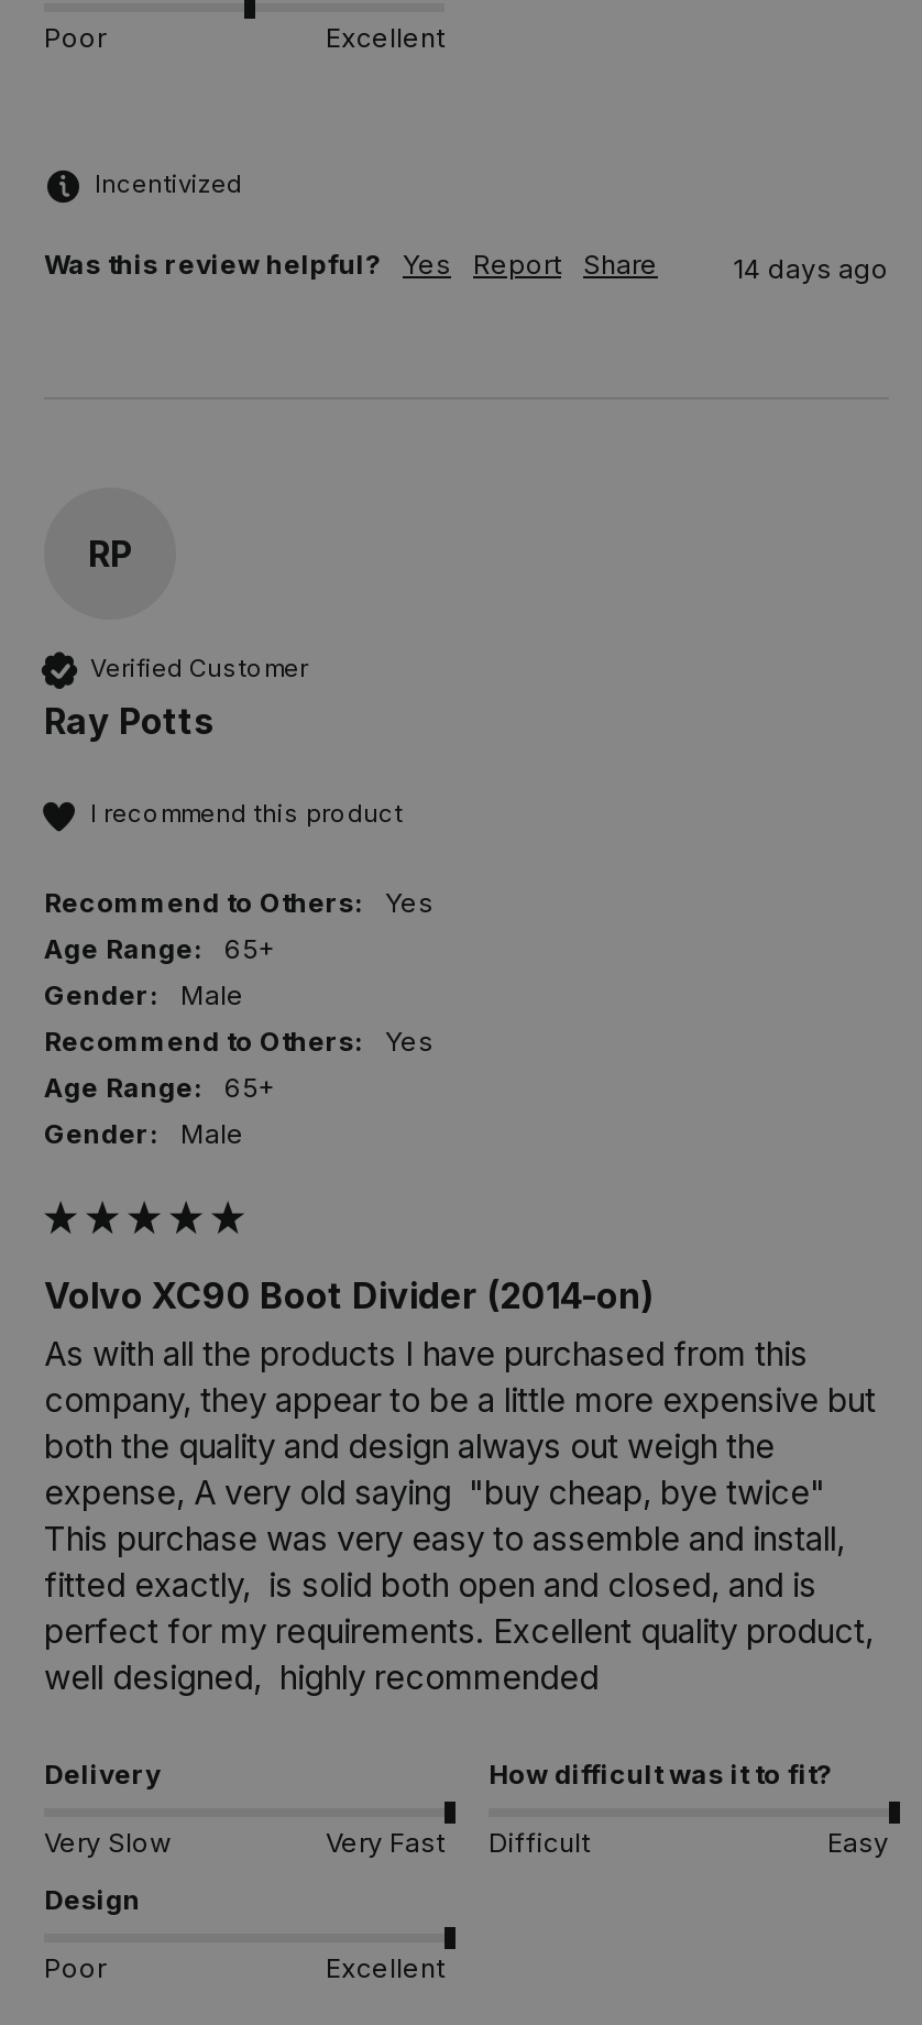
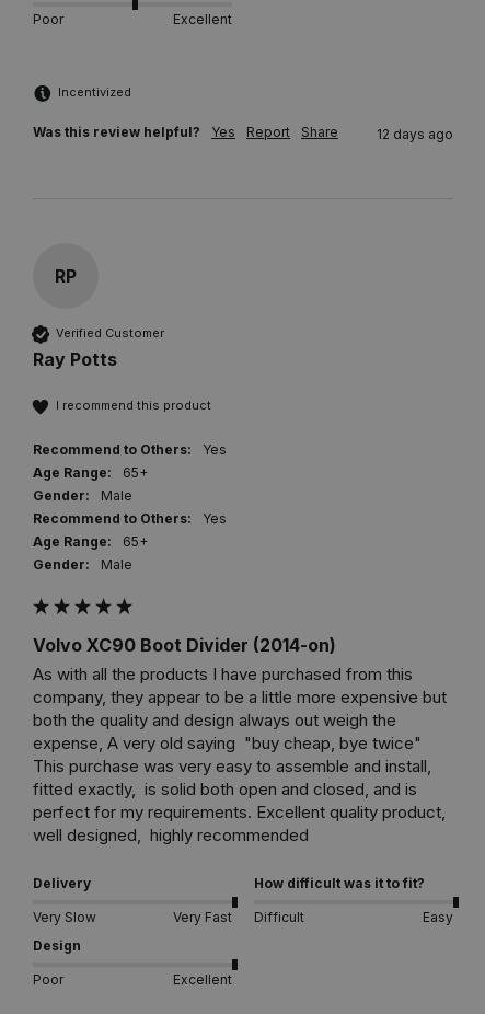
- 14 days ago
+ 12 days ago
